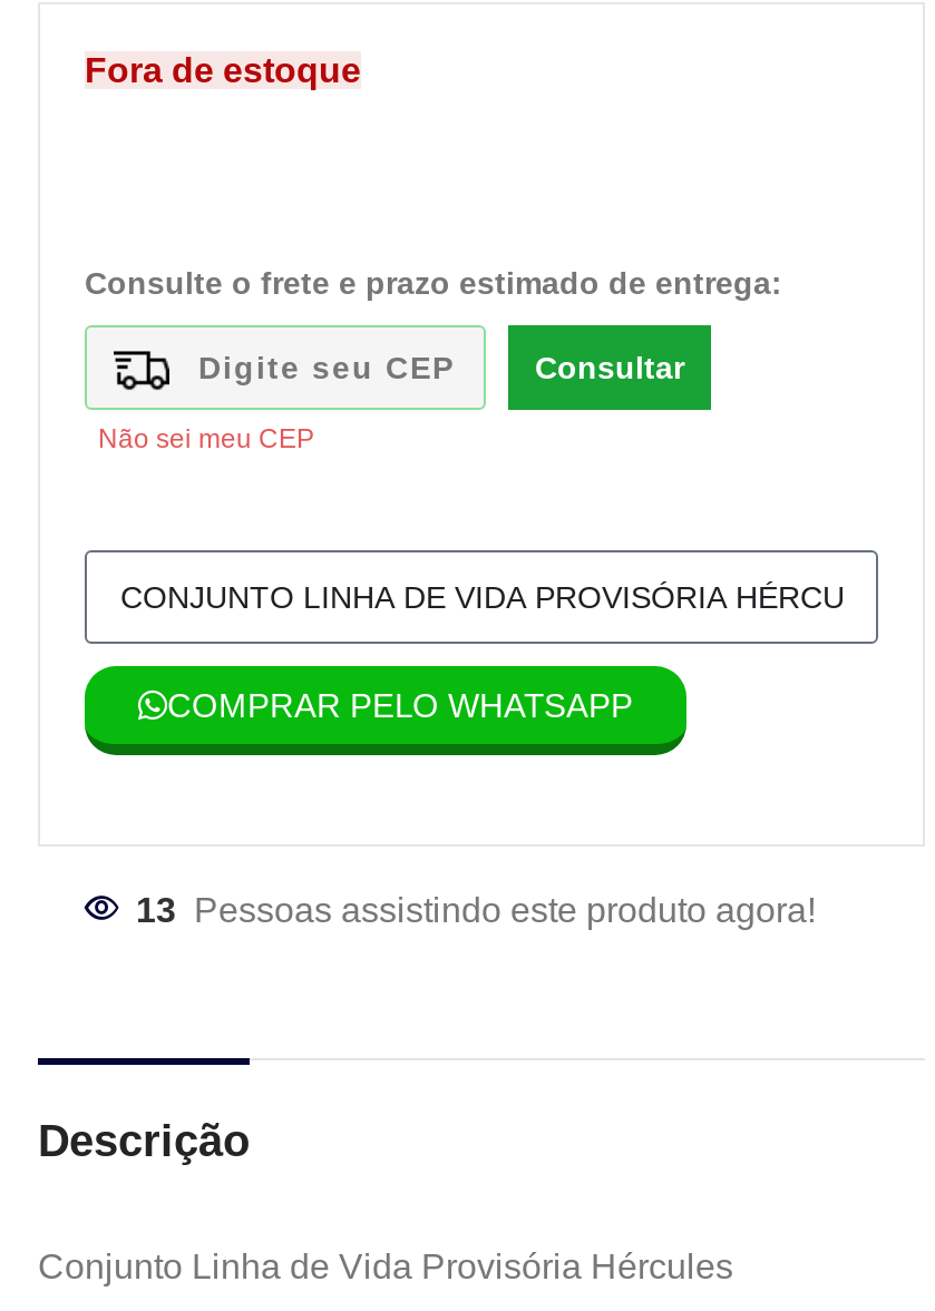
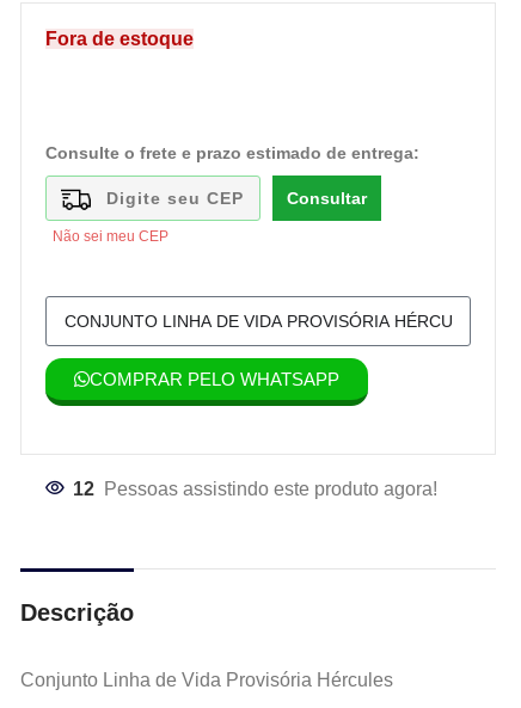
- 13 Pessoas assistindo este produto agora!
+ 12 Pessoas assistindo este produto agora!
